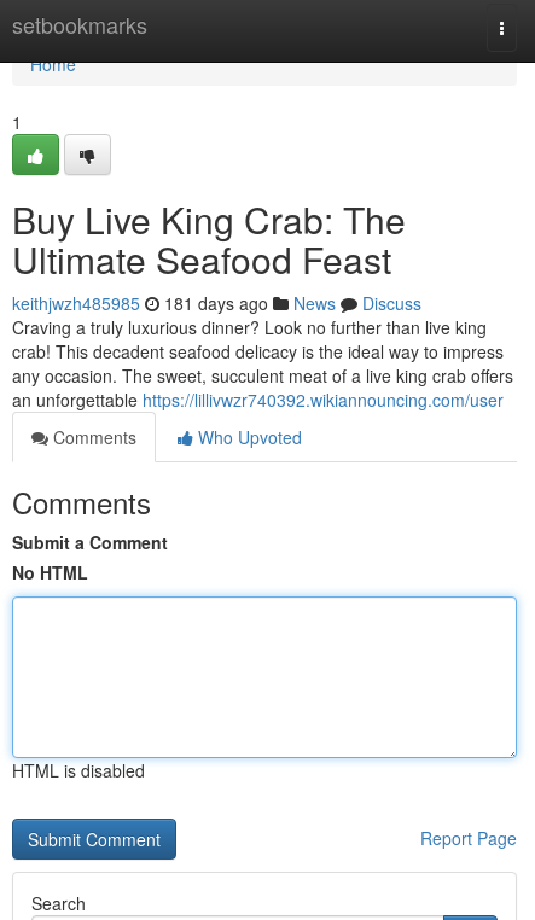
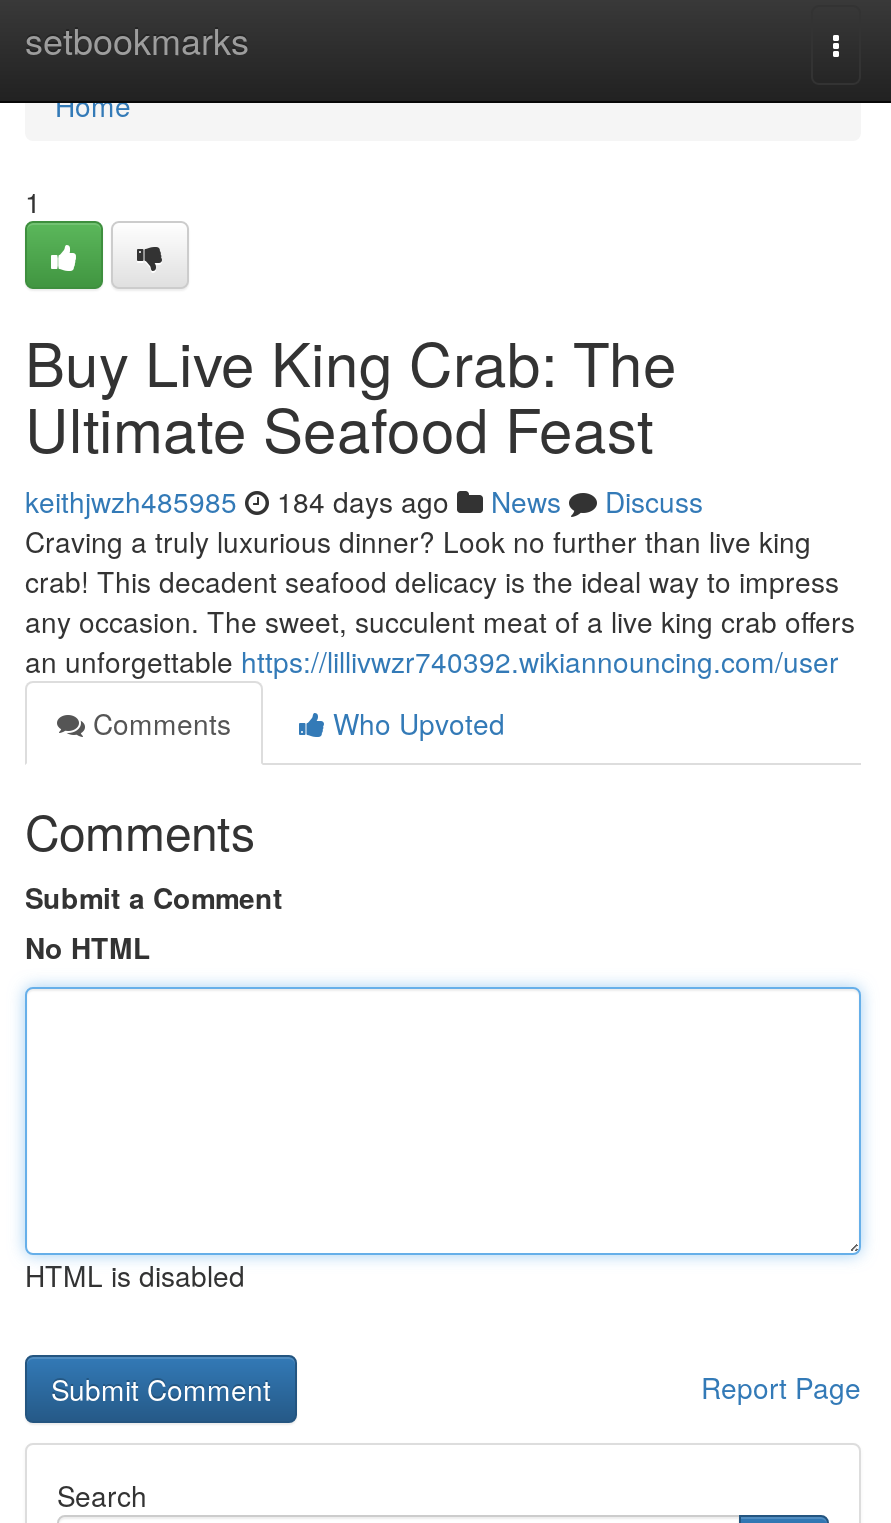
- keithjwzh485985 181 days ago News Discuss
+ keithjwzh485985 184 days ago News Discuss
